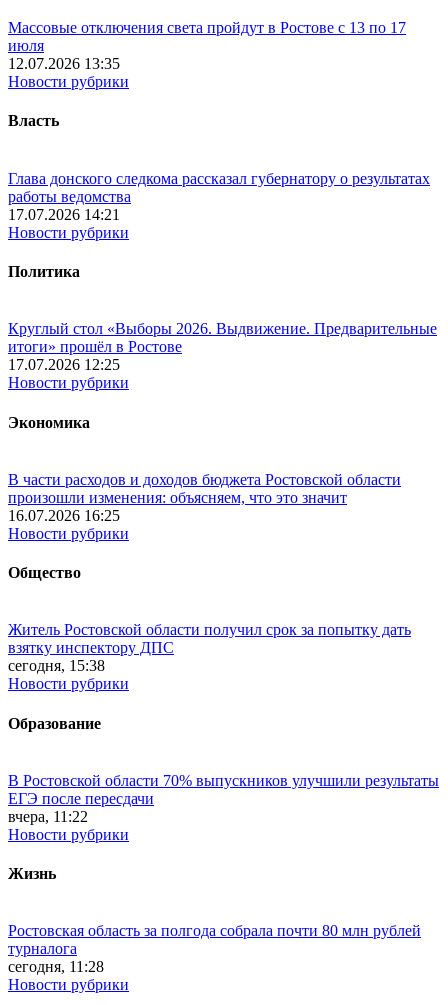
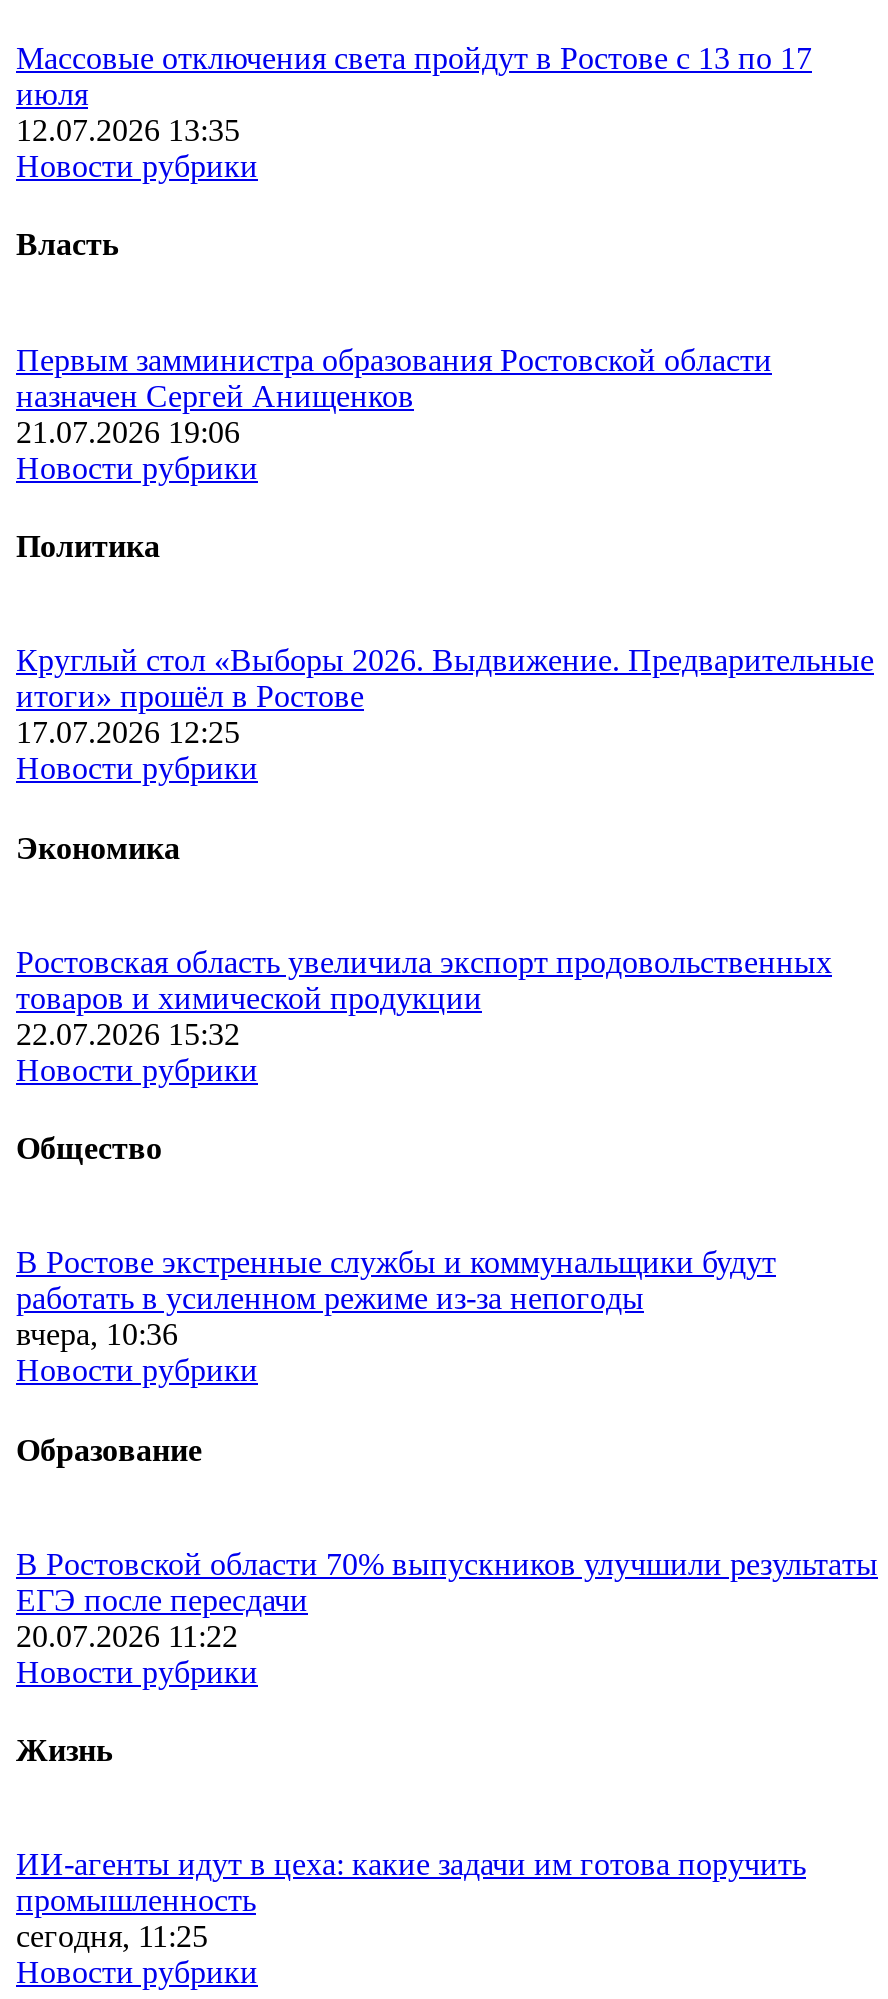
- Глава донского следкома рассказал губернатору о результатах
- работы ведомства
- 17.07.2026 14:21
+ Первым замминистра образования Ростовской области
+ назначен Сергей Анищенков
+ 21.07.2026 19:06

- В части расходов и доходов бюджета Ростовской области
- произошли изменения: объясняем, что это значит
- 16.07.2026 16:25
+ Ростовская область увеличила экспорт продовольственных
+ товаров и химической продукции
+ 22.07.2026 15:32

- Житель Ростовской области получил срок за попытку дать
- взятку инспектору ДПС
- сегодня, 15:38
+ В Ростове экстренные службы и коммунальщики будут
+ работать в усиленном режиме из-за непогоды
+ вчера, 10:36

- вчера, 11:22
+ 20.07.2026 11:22

- Ростовская область за полгода собрала почти 80 млн рублей
- турналога
- сегодня, 11:28
+ ИИ-агенты идут в цеха: какие задачи им готова поручить
+ промышленность
+ сегодня, 11:25
